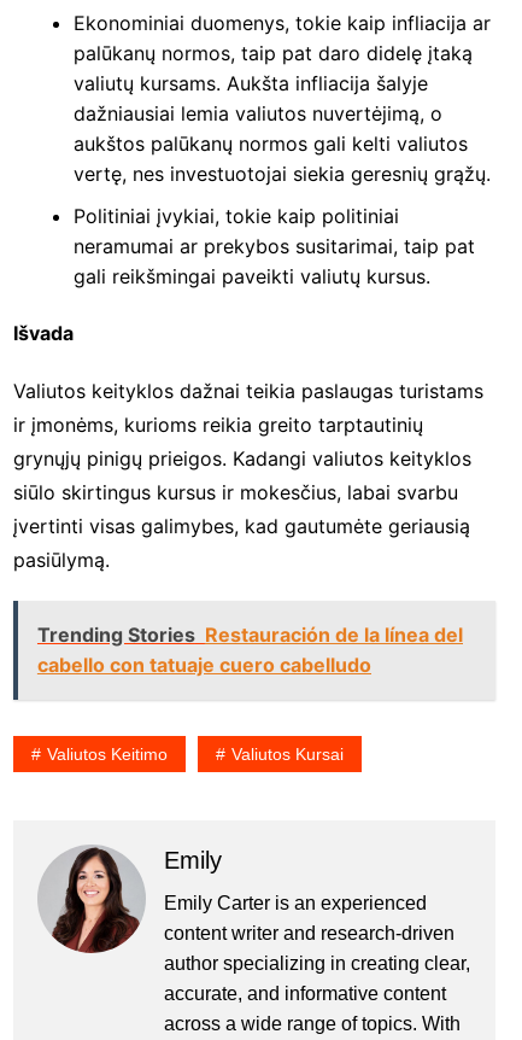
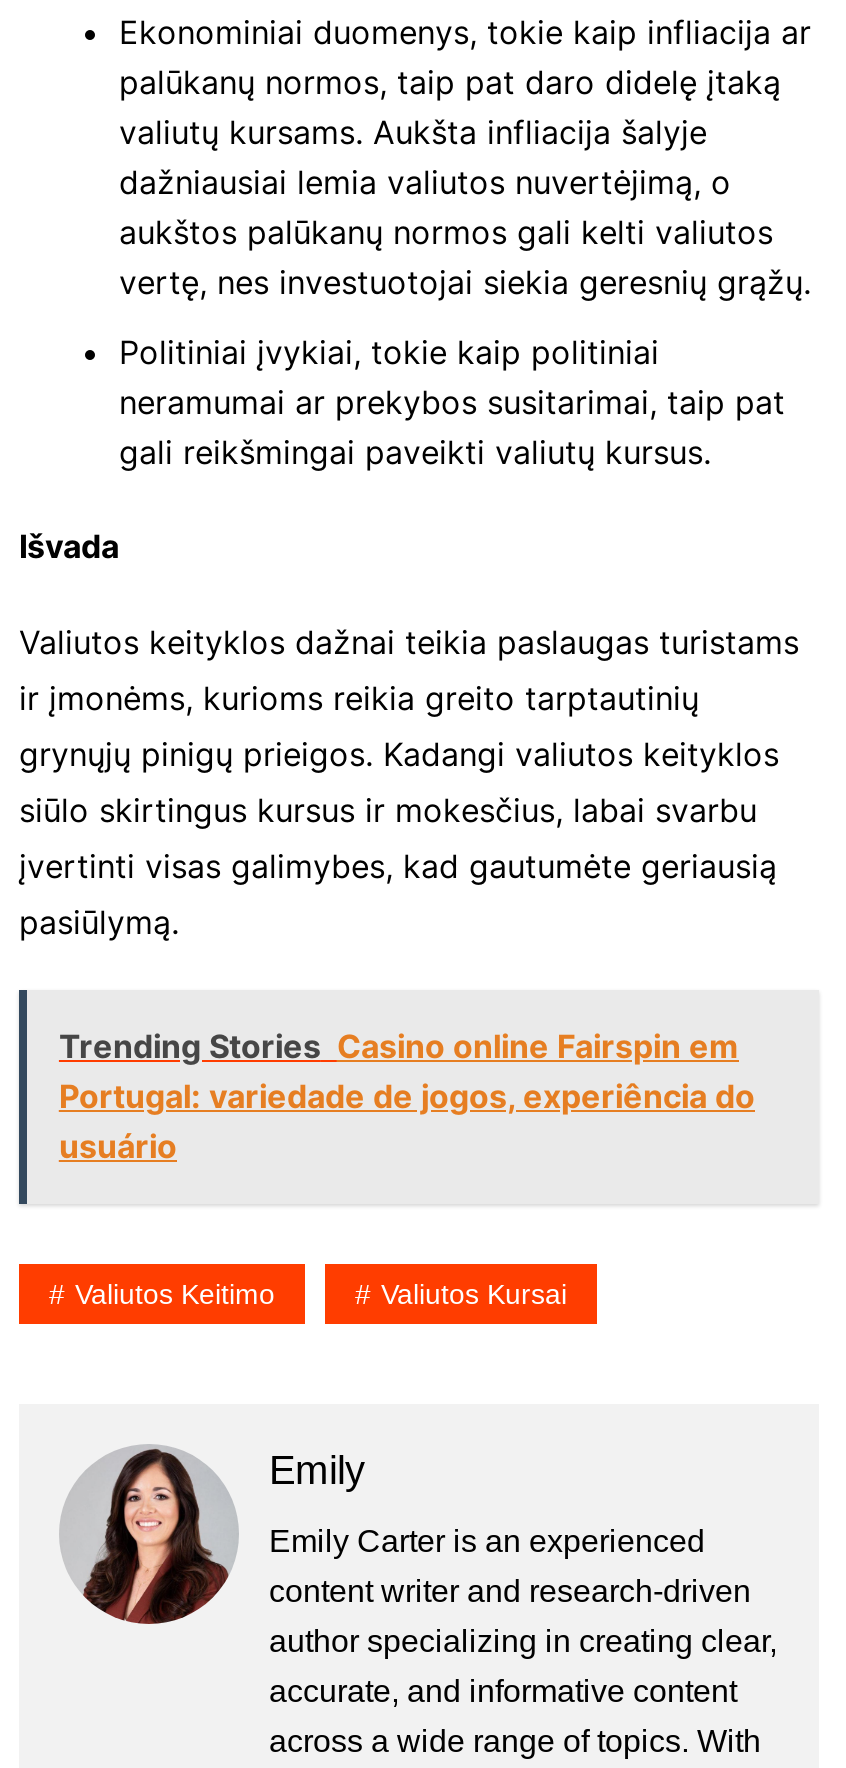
- Trending Stories Restauración de la línea del
- cabello con tatuaje cuero cabelludo
+ Trending Stories Casino online Fairspin em
+ Portugal: variedade de jogos, experiência do
+ usuário
